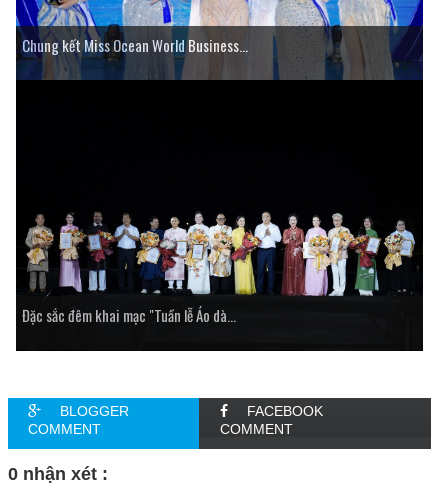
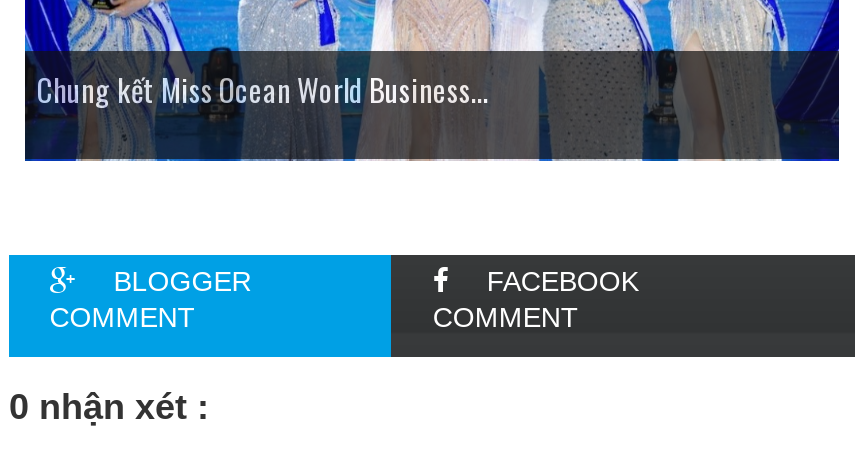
- [image]
- Đặc sắc đêm khai mạc "Tuần lễ Áo dà...
